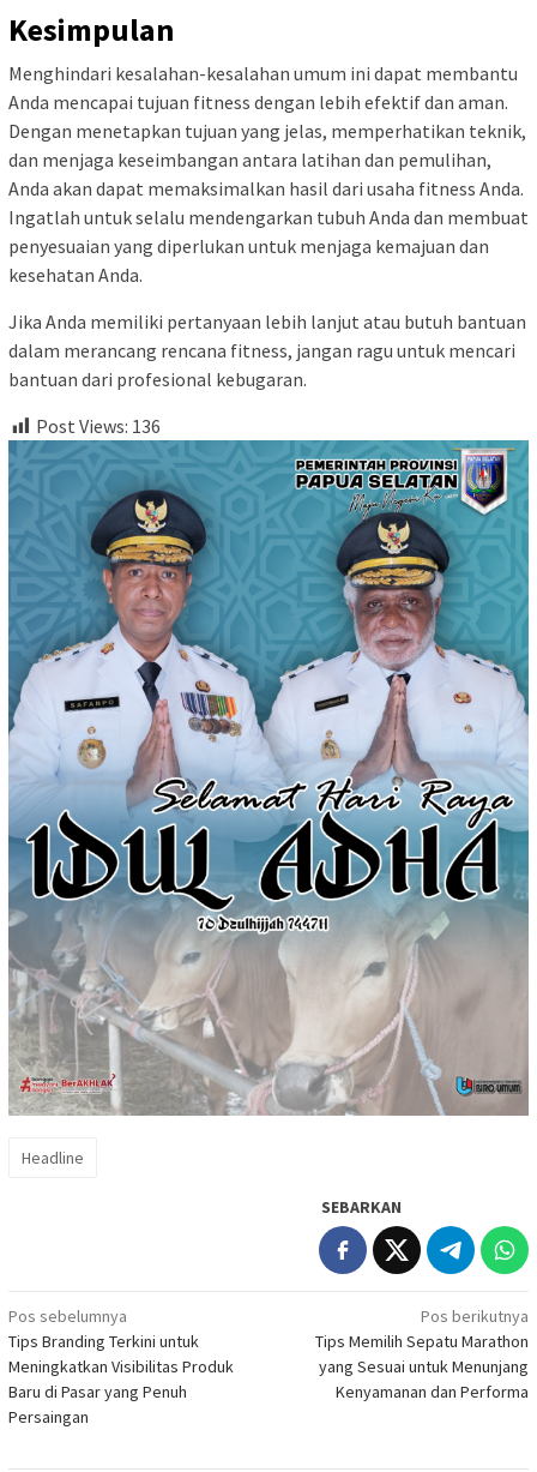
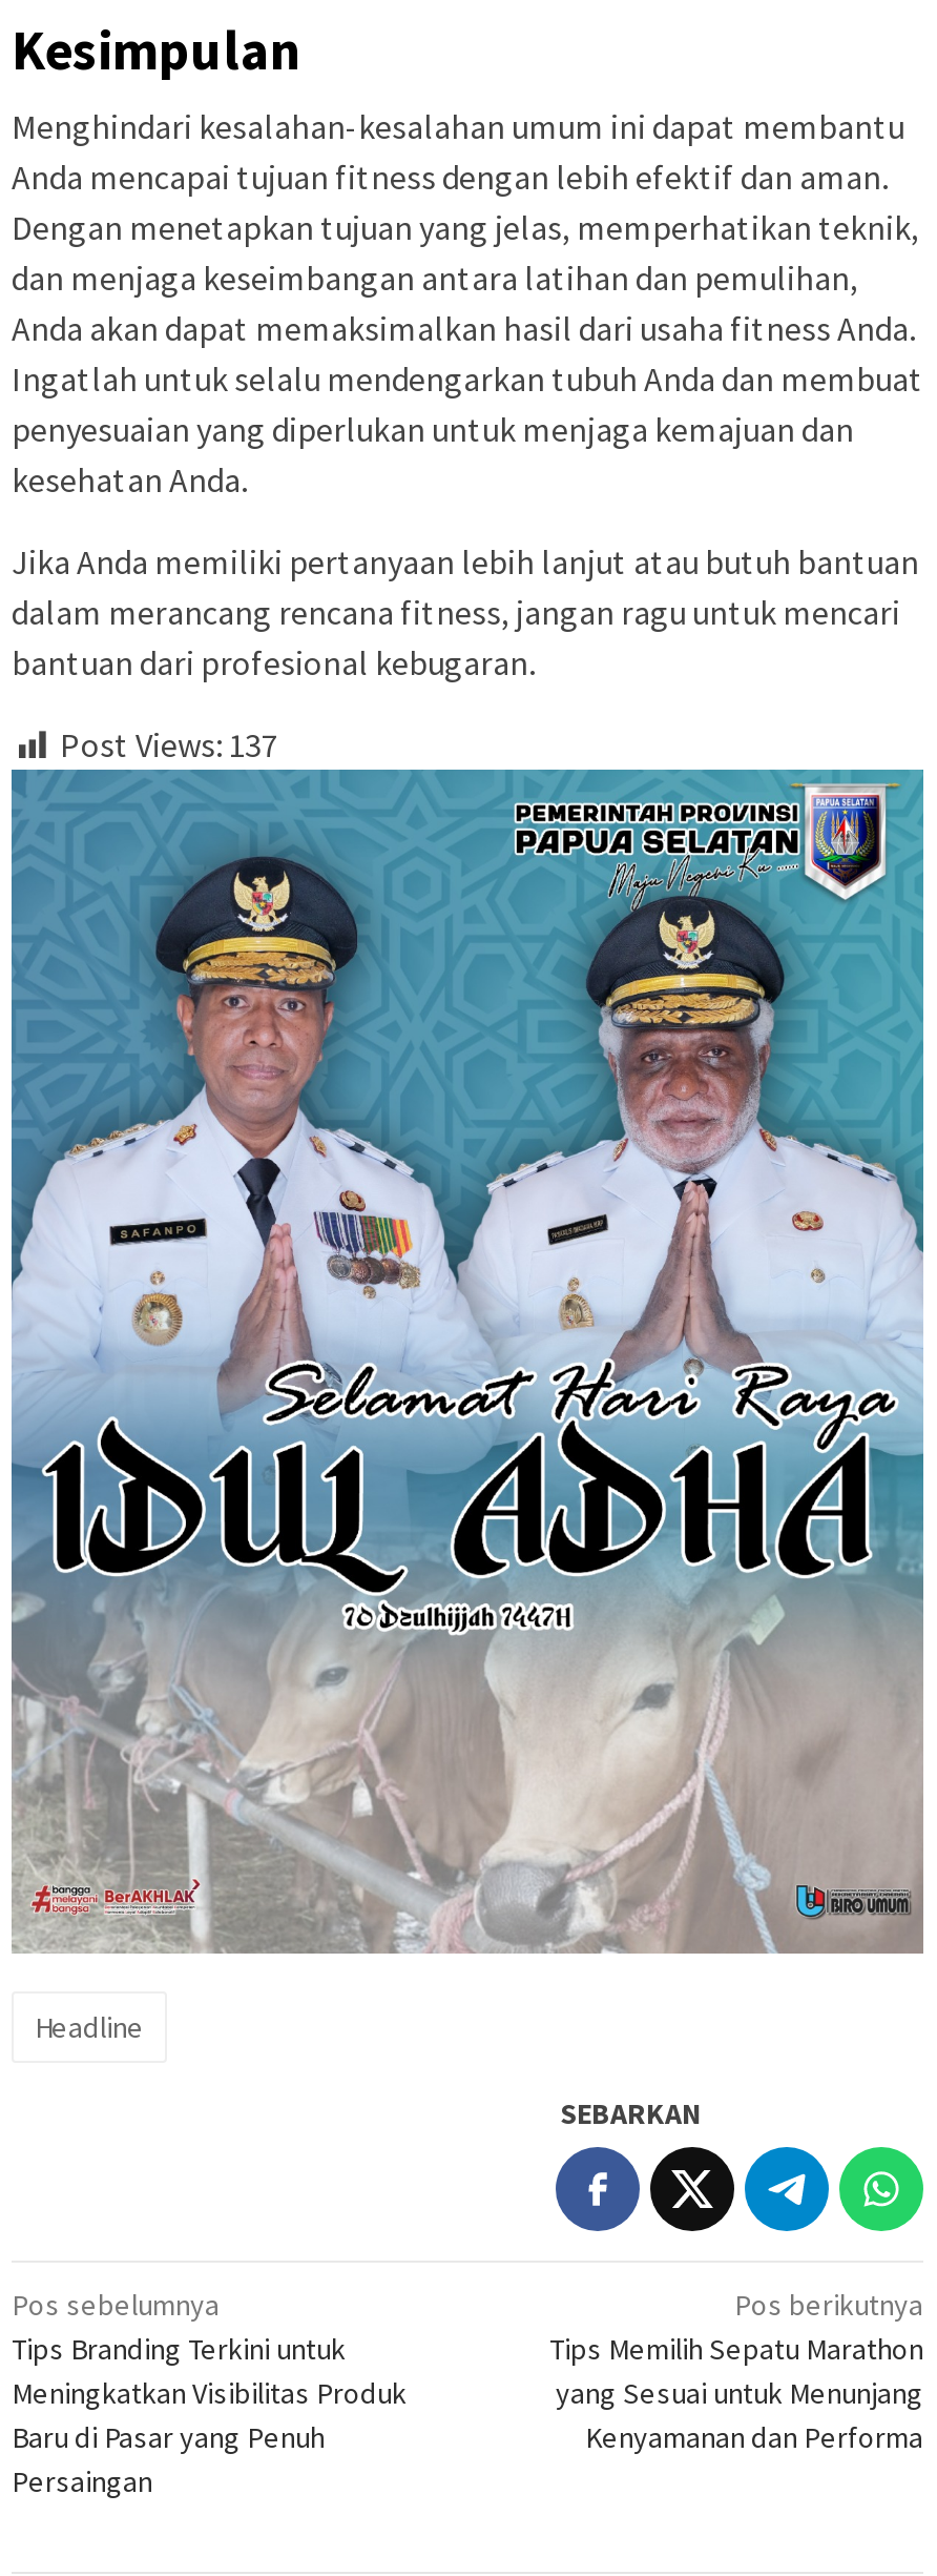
- Post Views: 136
+ Post Views: 137
